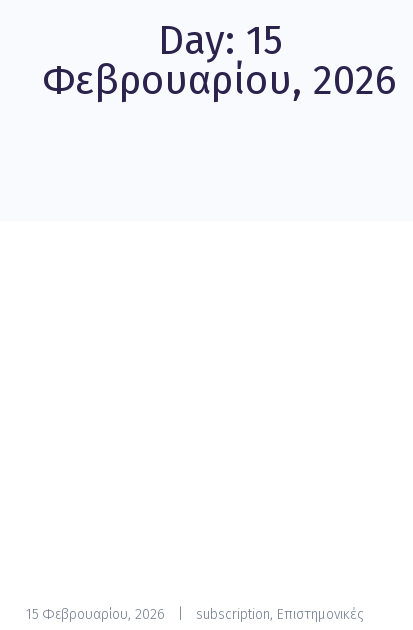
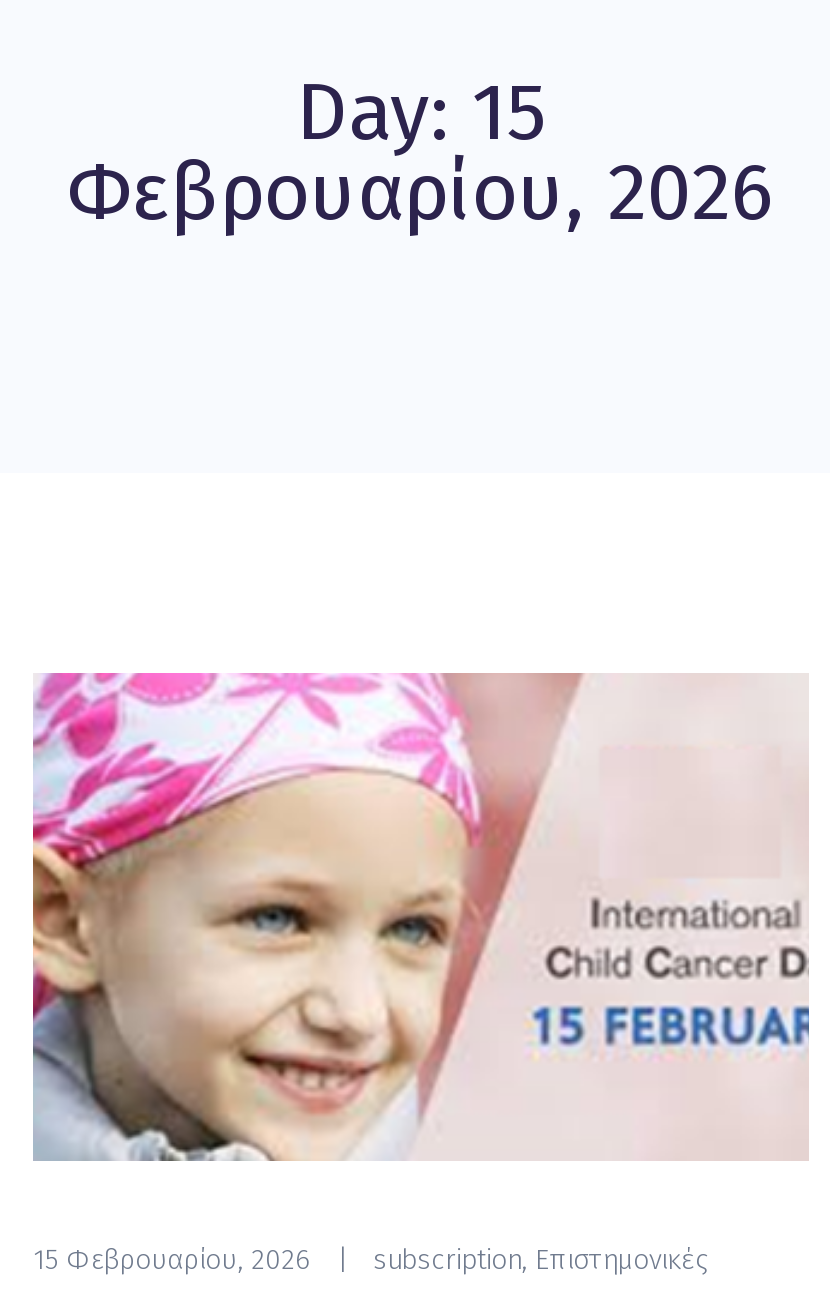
+ [image]
